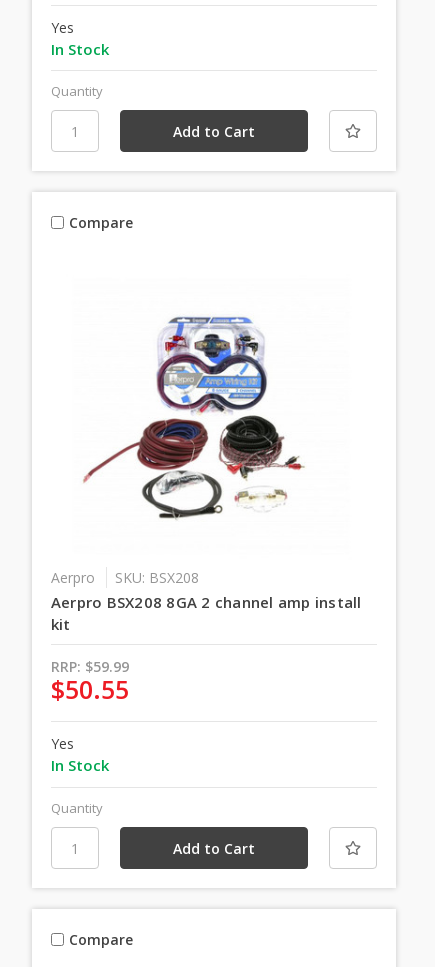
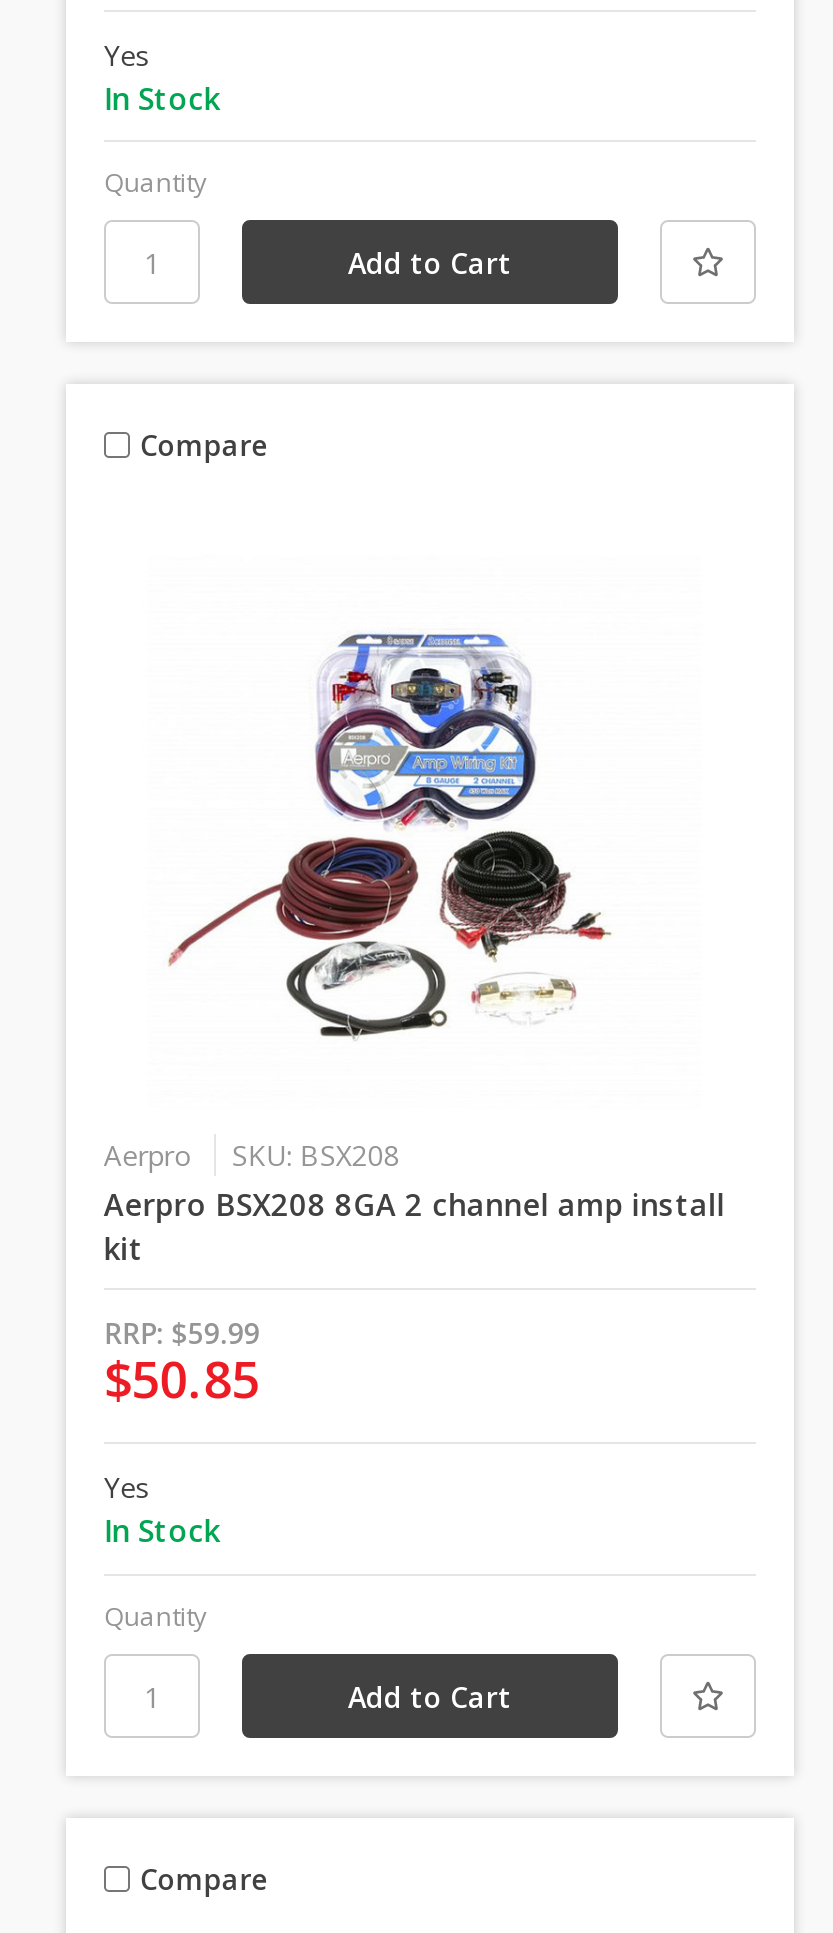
- $50.55
+ $50.85
